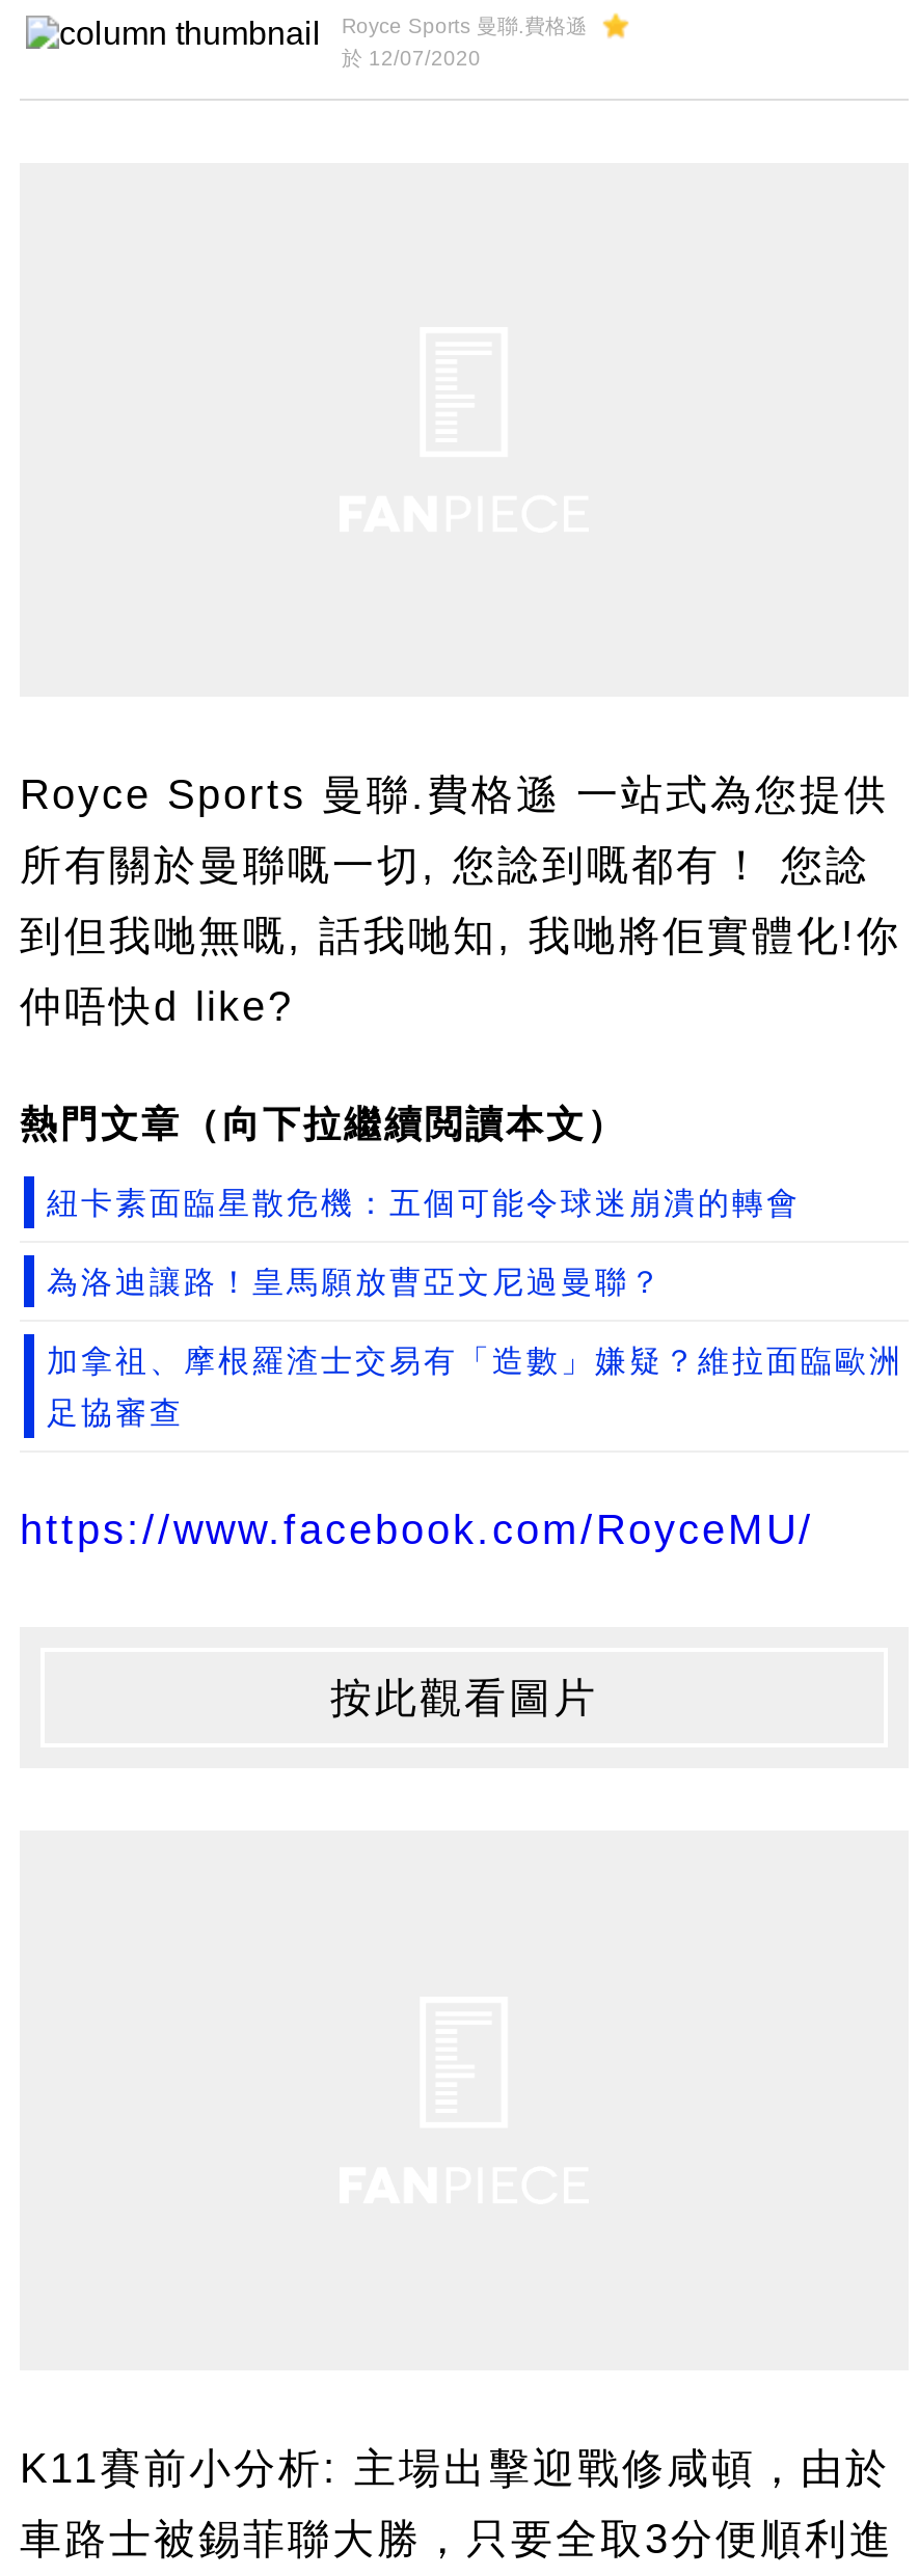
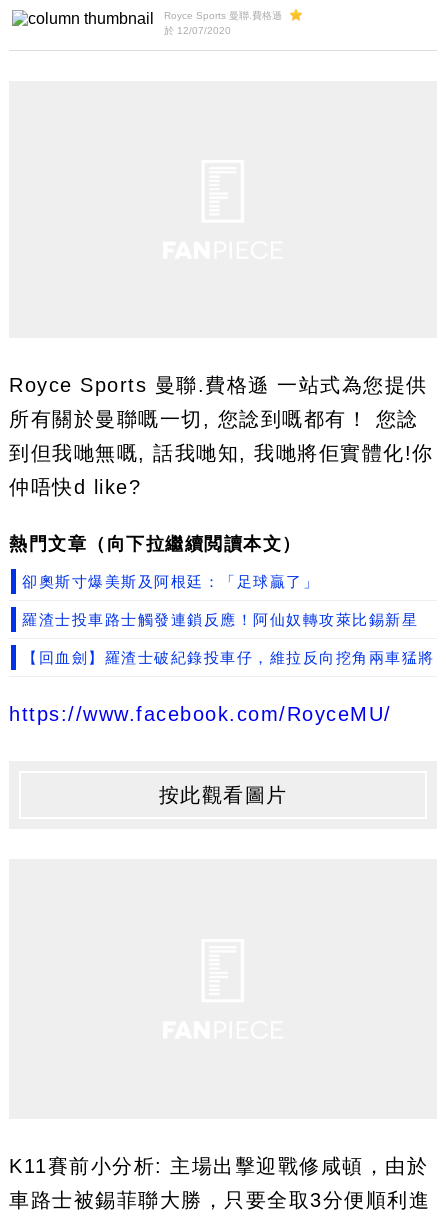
- 紐卡素面臨星散危機：五個可能令球迷崩潰的轉會
- 為洛迪讓路！皇馬願放曹亞文尼過曼聯？
- 加拿祖、摩根羅渣士交易有「造數」嫌疑？維拉面臨歐洲
- 足協審查
+ 卻奧斯寸爆美斯及阿根廷：「足球贏了」
+ 羅渣士投車路士觸發連鎖反應！阿仙奴轉攻萊比錫新星
+ 【回血劍】羅渣士破紀錄投車仔，維拉反向挖角兩車猛將
